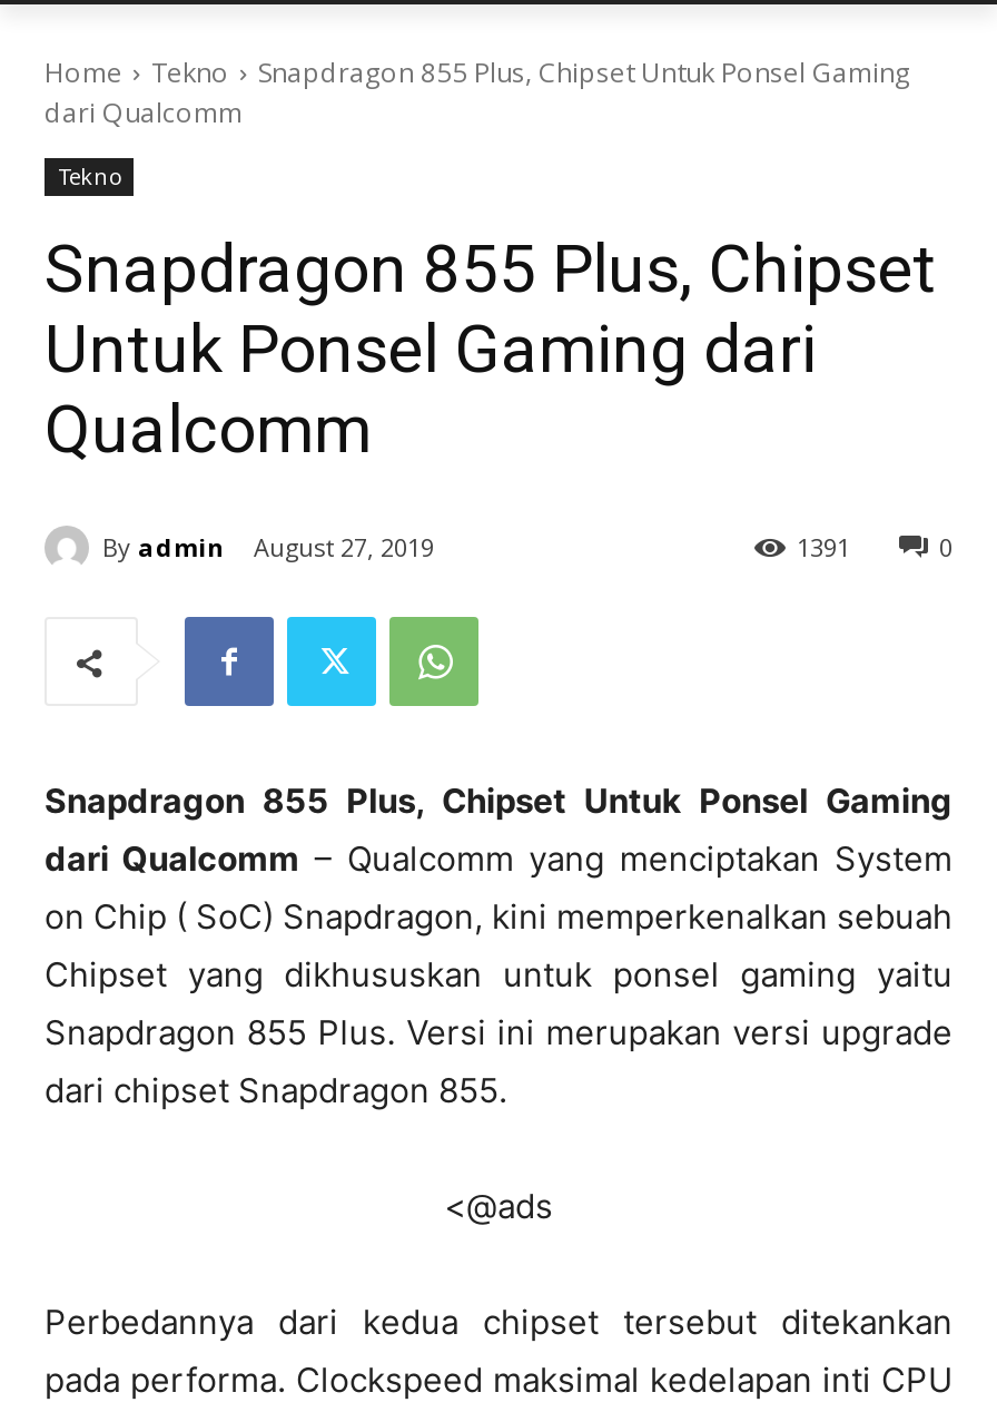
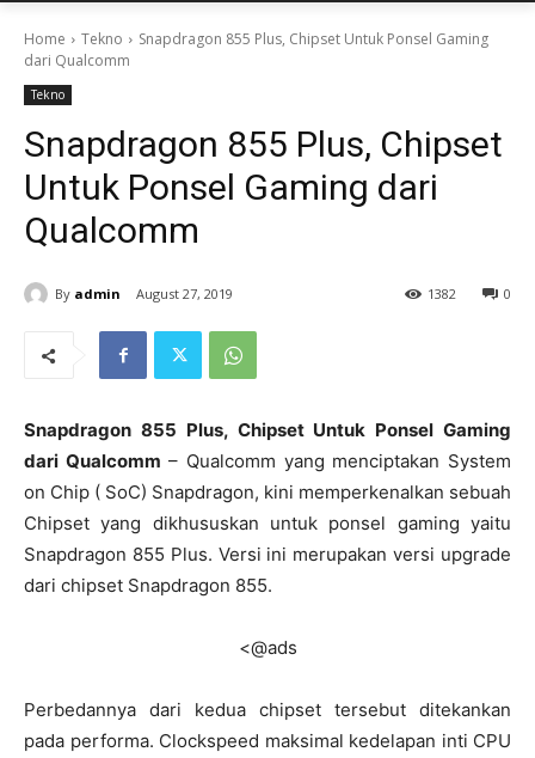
- 1391
+ 1382
